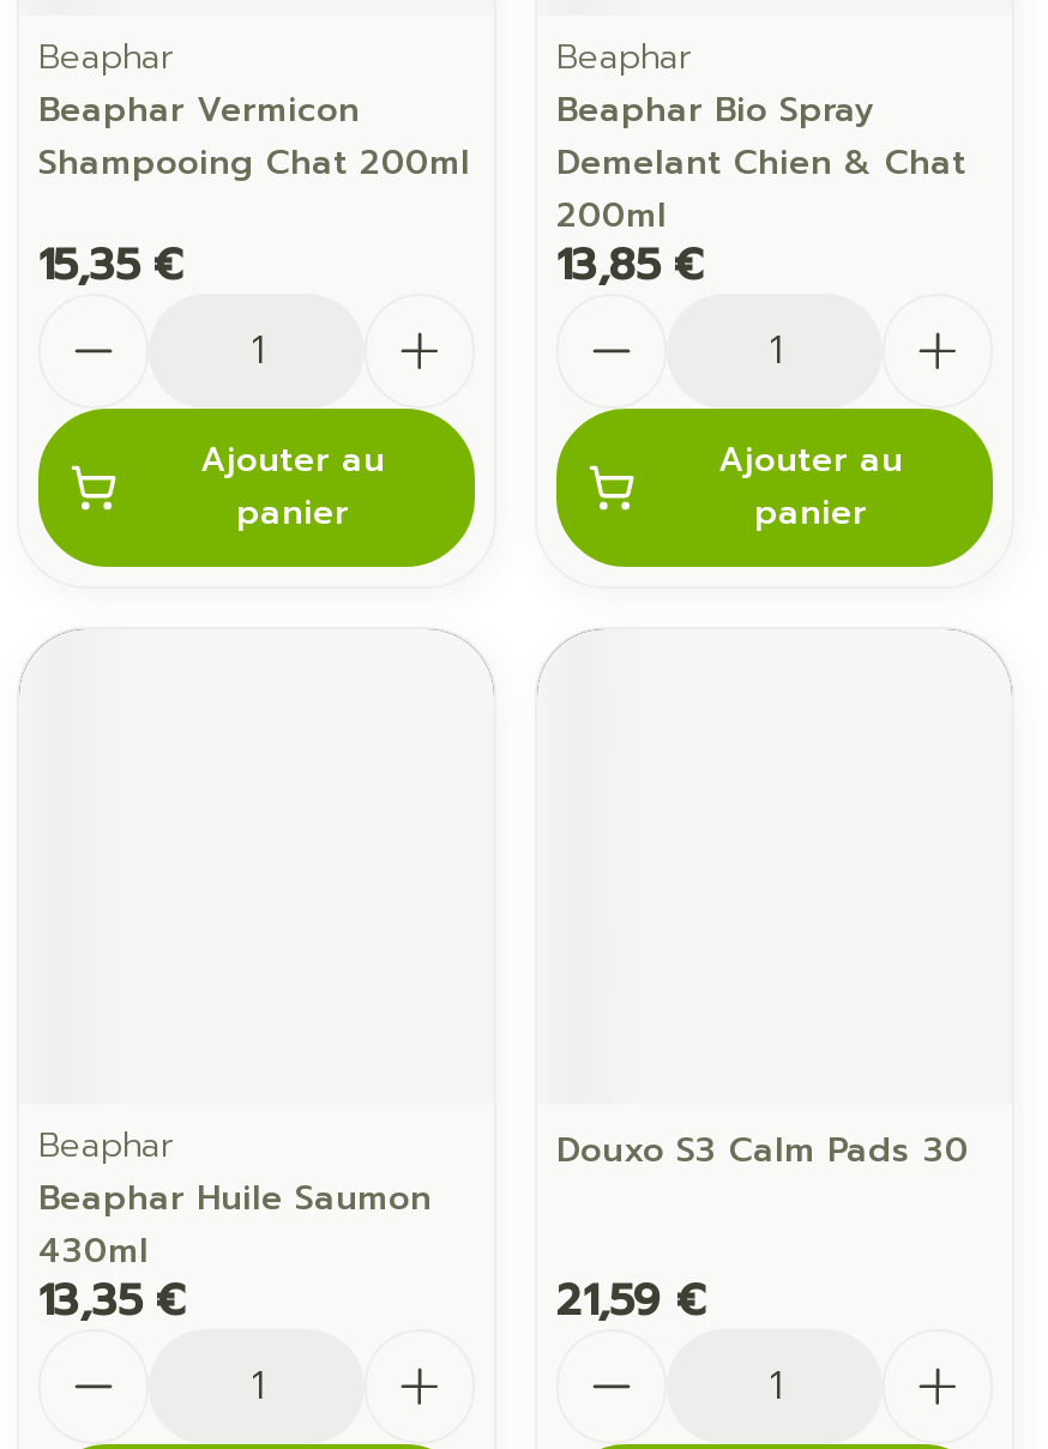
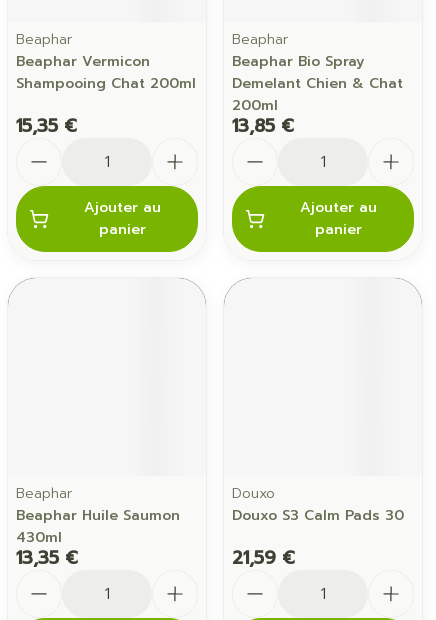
moved down: Douxo S3 Calm Pads 30

+ Douxo
